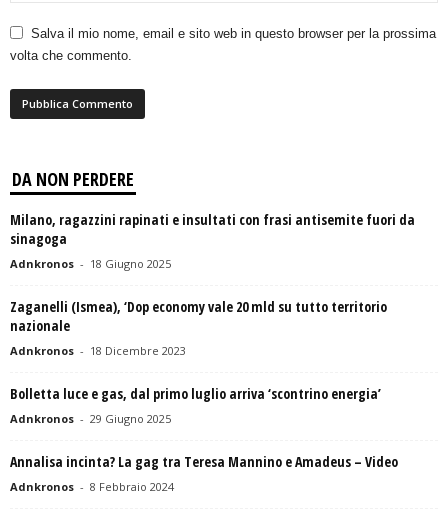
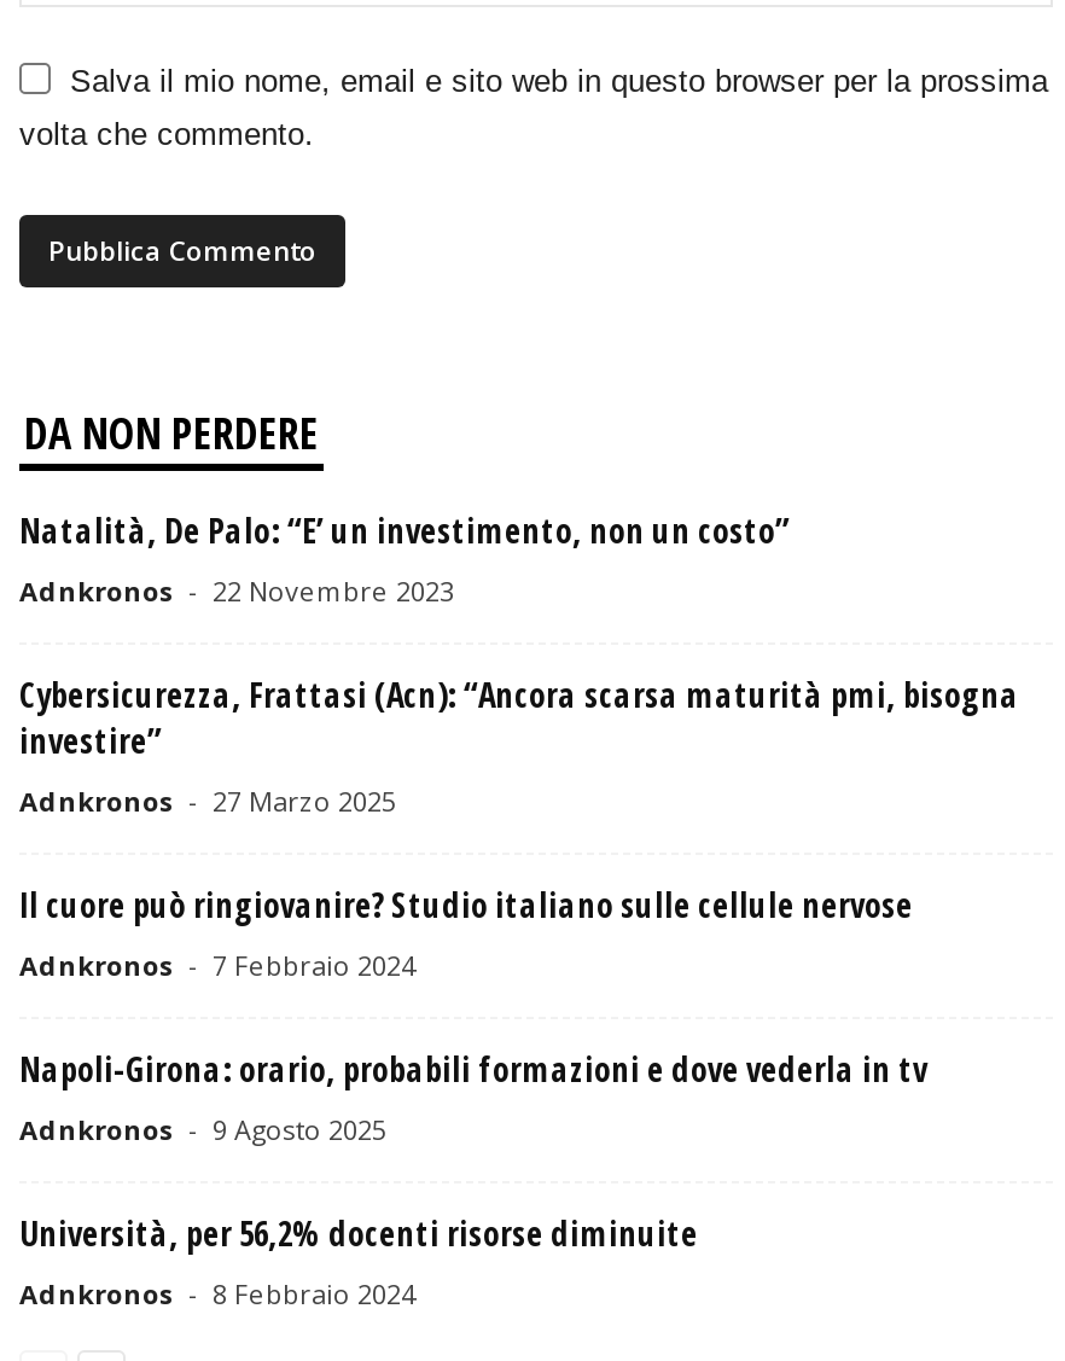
- Milano, ragazzini rapinati e insultati con frasi antisemite fuori da
- sinagoga
- Adnkronos - 18 Giugno 2025
- Zaganelli (Ismea), ‘Dop economy vale 20 mld su tutto territorio
- nazionale
- Adnkronos - 18 Dicembre 2023
- Bolletta luce e gas, dal primo luglio arriva ‘scontrino energia’
- Adnkronos - 29 Giugno 2025
- Annalisa incinta? La gag tra Teresa Mannino e Amadeus – Video
+ Natalità, De Palo: “E’ un investimento, non un costo”
+ Adnkronos - 22 Novembre 2023
+ Cybersicurezza, Frattasi (Acn): “Ancora scarsa maturità pmi, bisogna
+ investire”
+ Adnkronos - 27 Marzo 2025
+ Il cuore può ringiovanire? Studio italiano sulle cellule nervose
+ Adnkronos - 7 Febbraio 2024
+ Napoli-Girona: orario, probabili formazioni e dove vederla in tv
+ Adnkronos - 9 Agosto 2025
+ Università, per 56,2% docenti risorse diminuite
